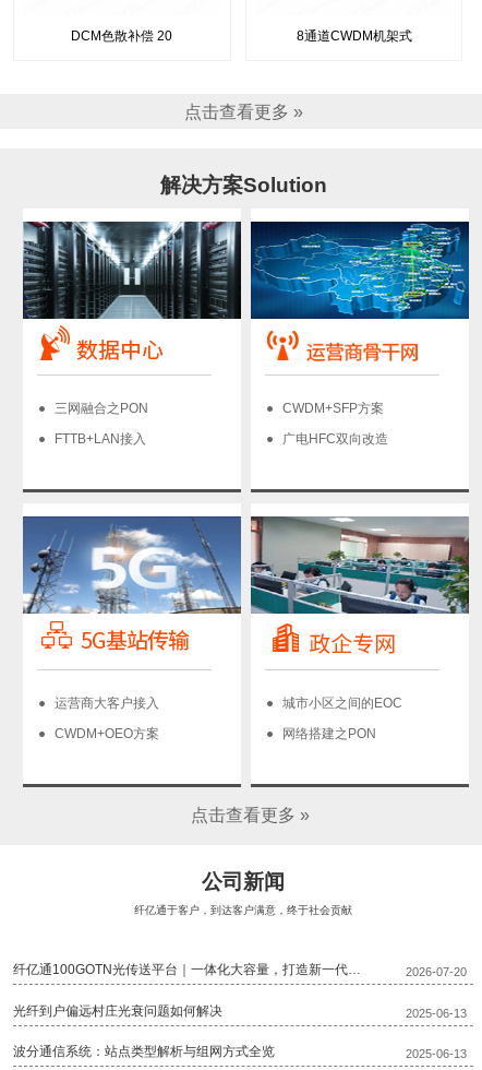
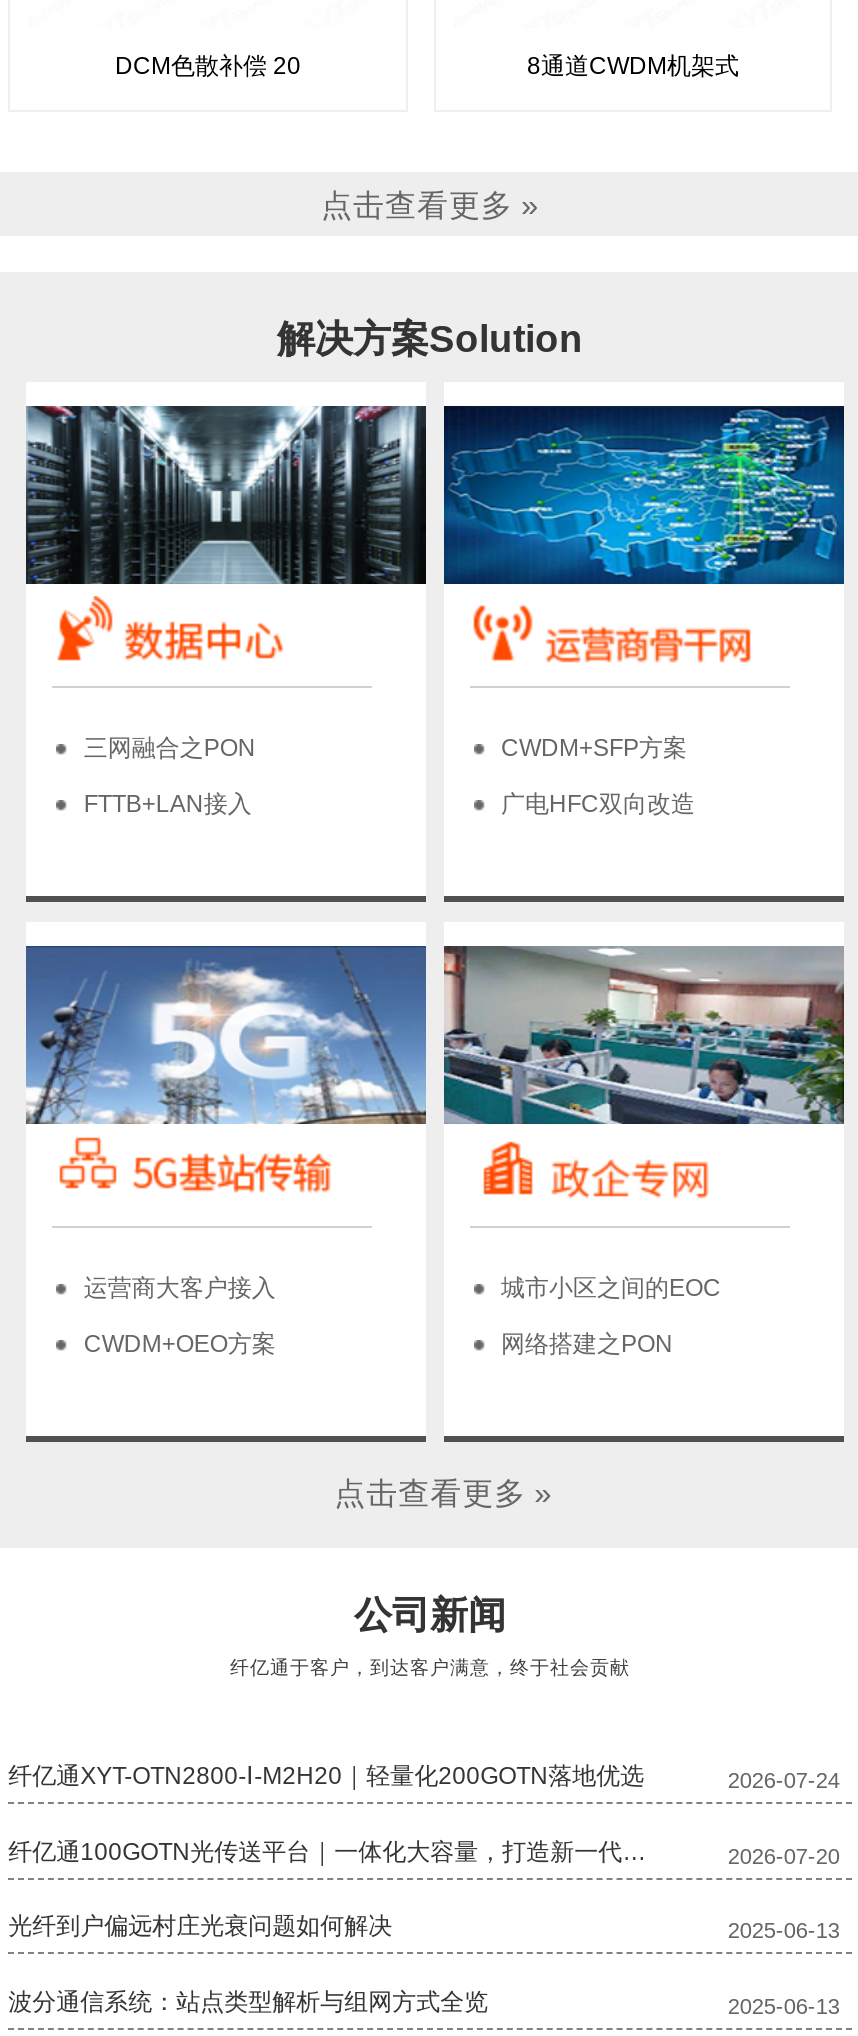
+ 纤亿通XYT-OTN2800-Ⅰ-M2H20｜轻量化200GOTN落地优选
+ 2026-07-24
